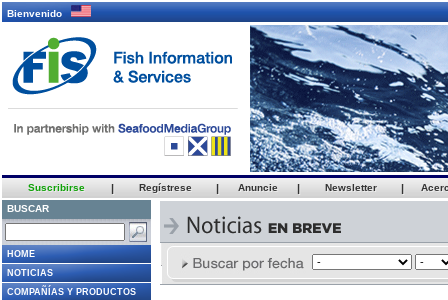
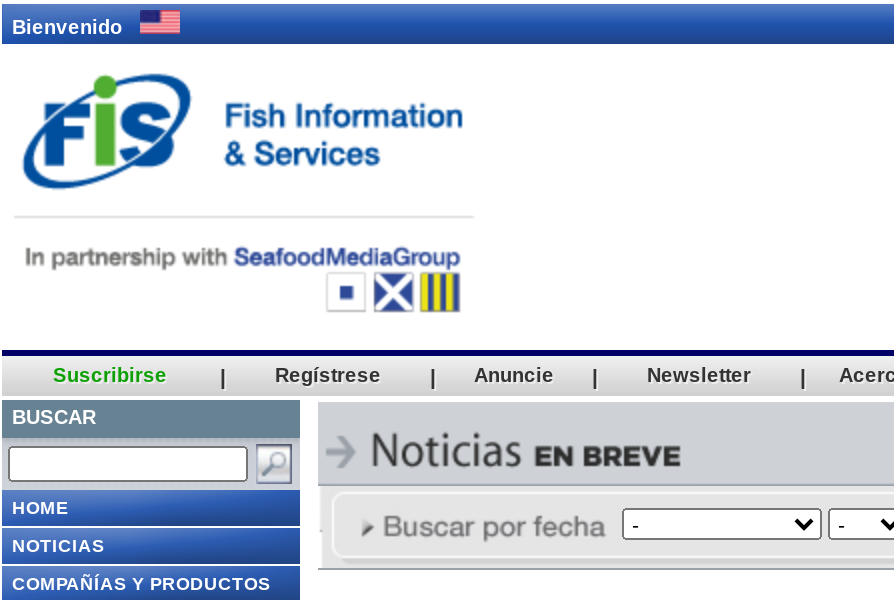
- [image]
